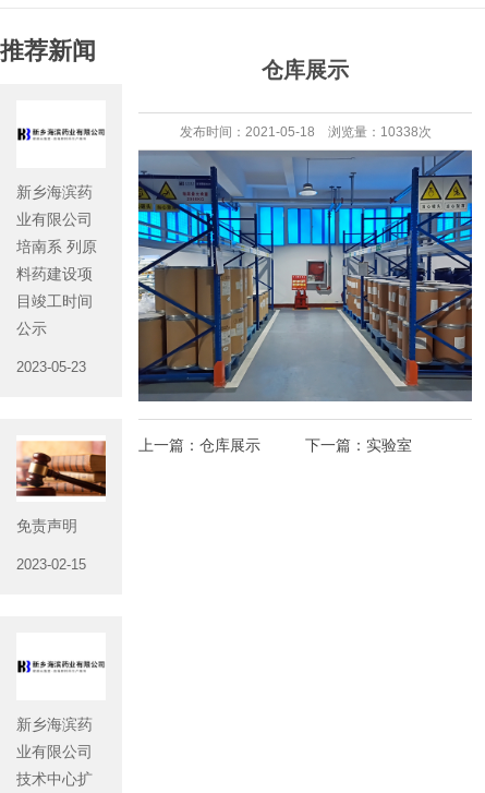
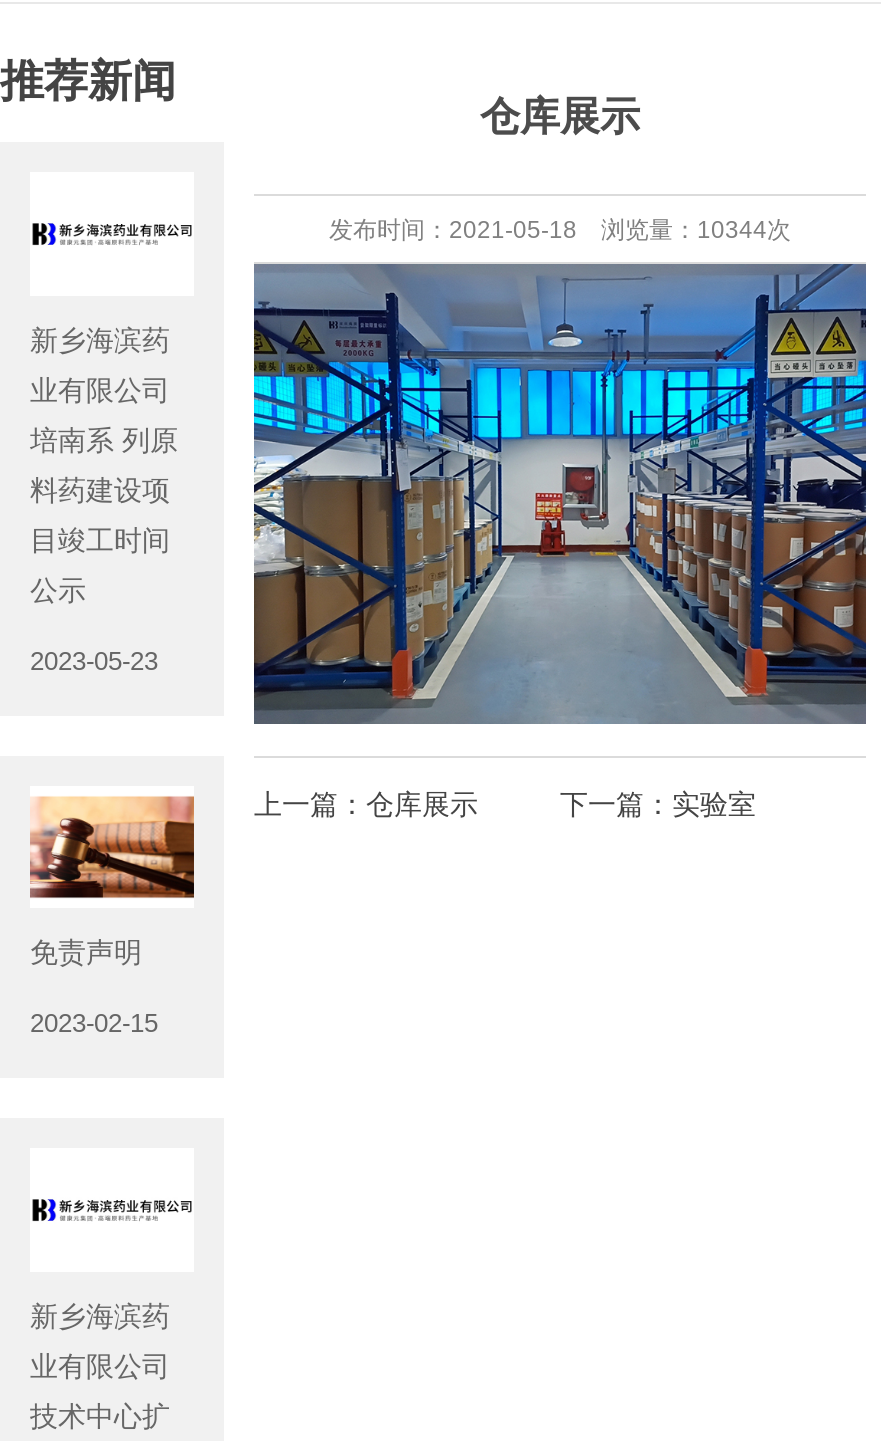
- 发布时间：2021-05-18 浏览量：10338次
+ 发布时间：2021-05-18 浏览量：10344次
